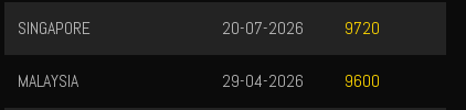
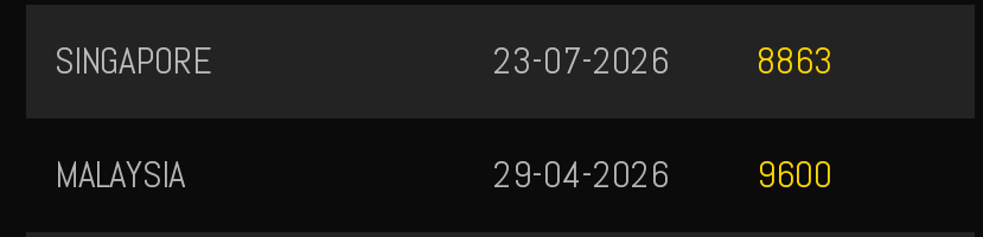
- 20-07-2026
+ 23-07-2026

- 9720
+ 8863
